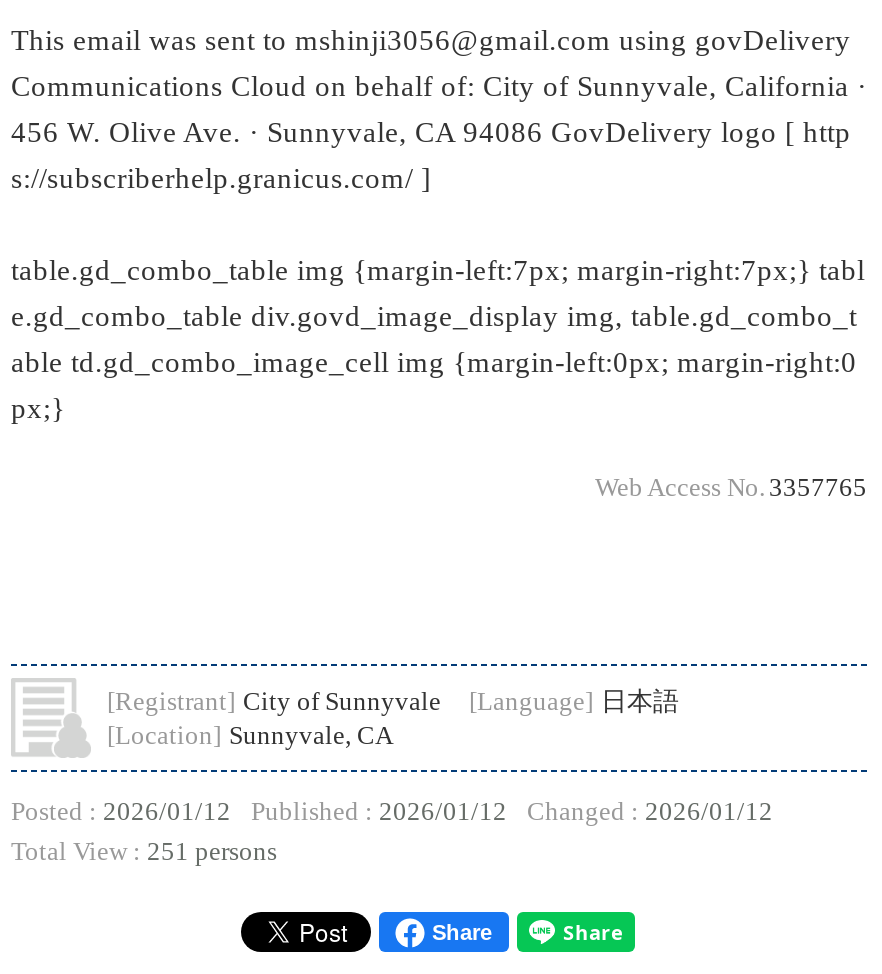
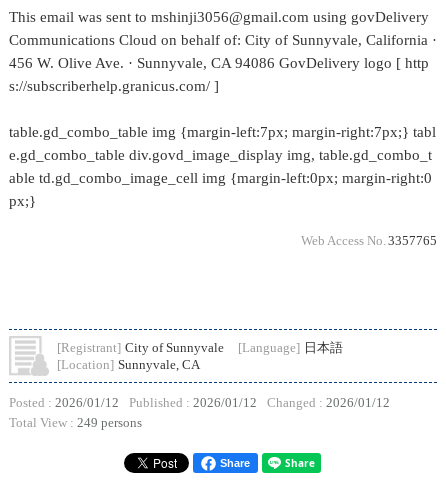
- Total View : 251 persons
+ Total View : 249 persons
